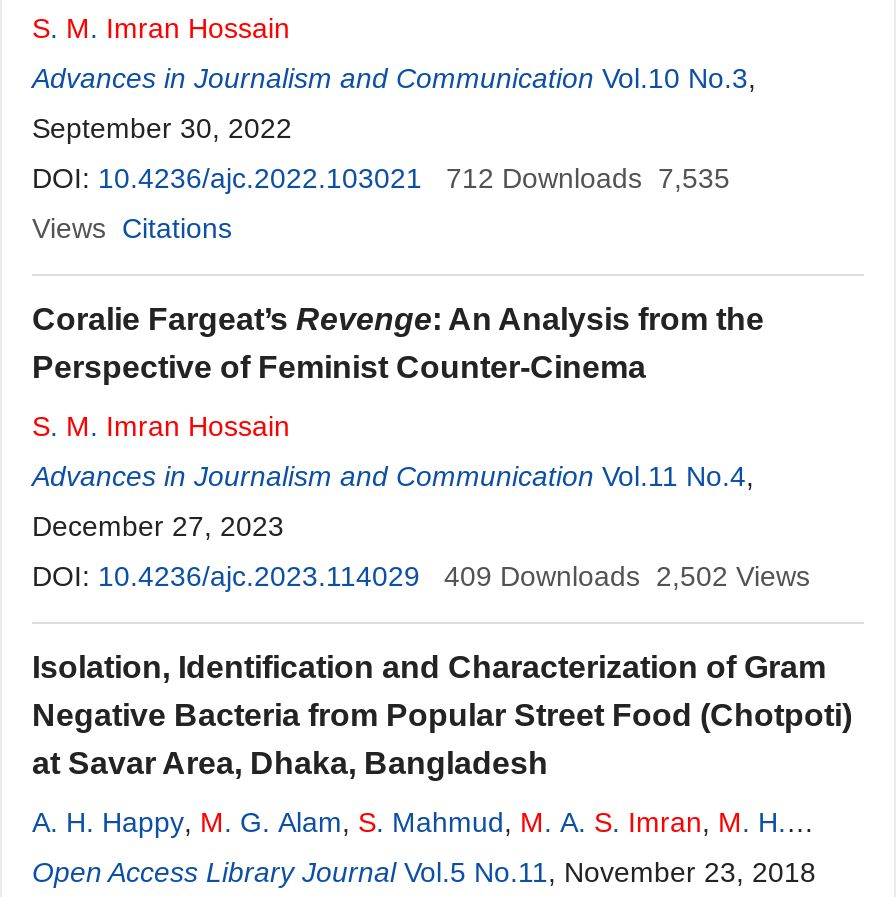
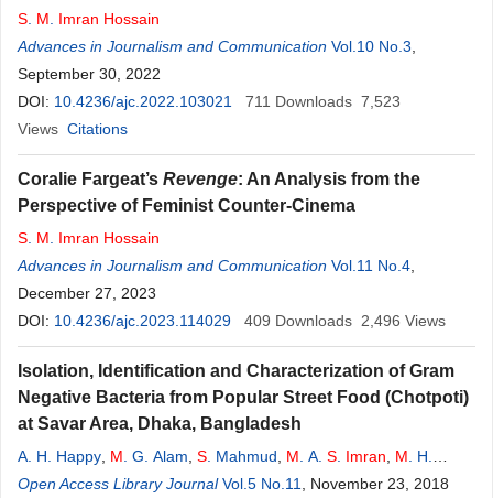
- DOI: 10.4236/ajc.2022.103021 712 Downloads 7,535
+ DOI: 10.4236/ajc.2022.103021 711 Downloads 7,523

- 409 Downloads 2,502 Views
+ 409 Downloads 2,496 Views
